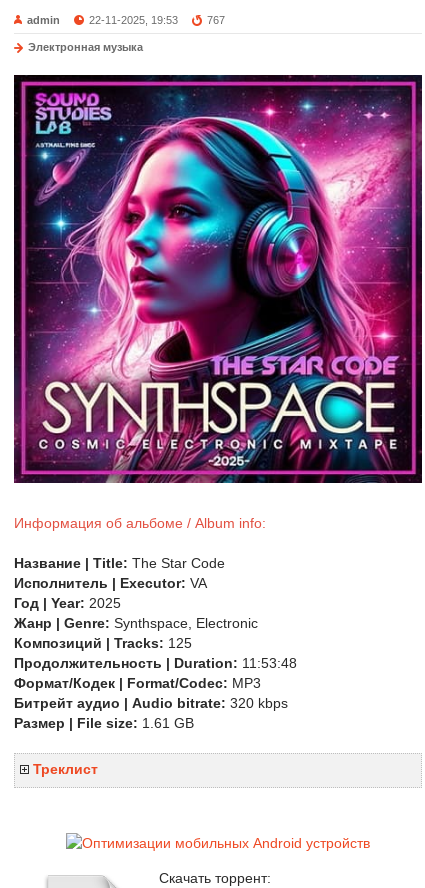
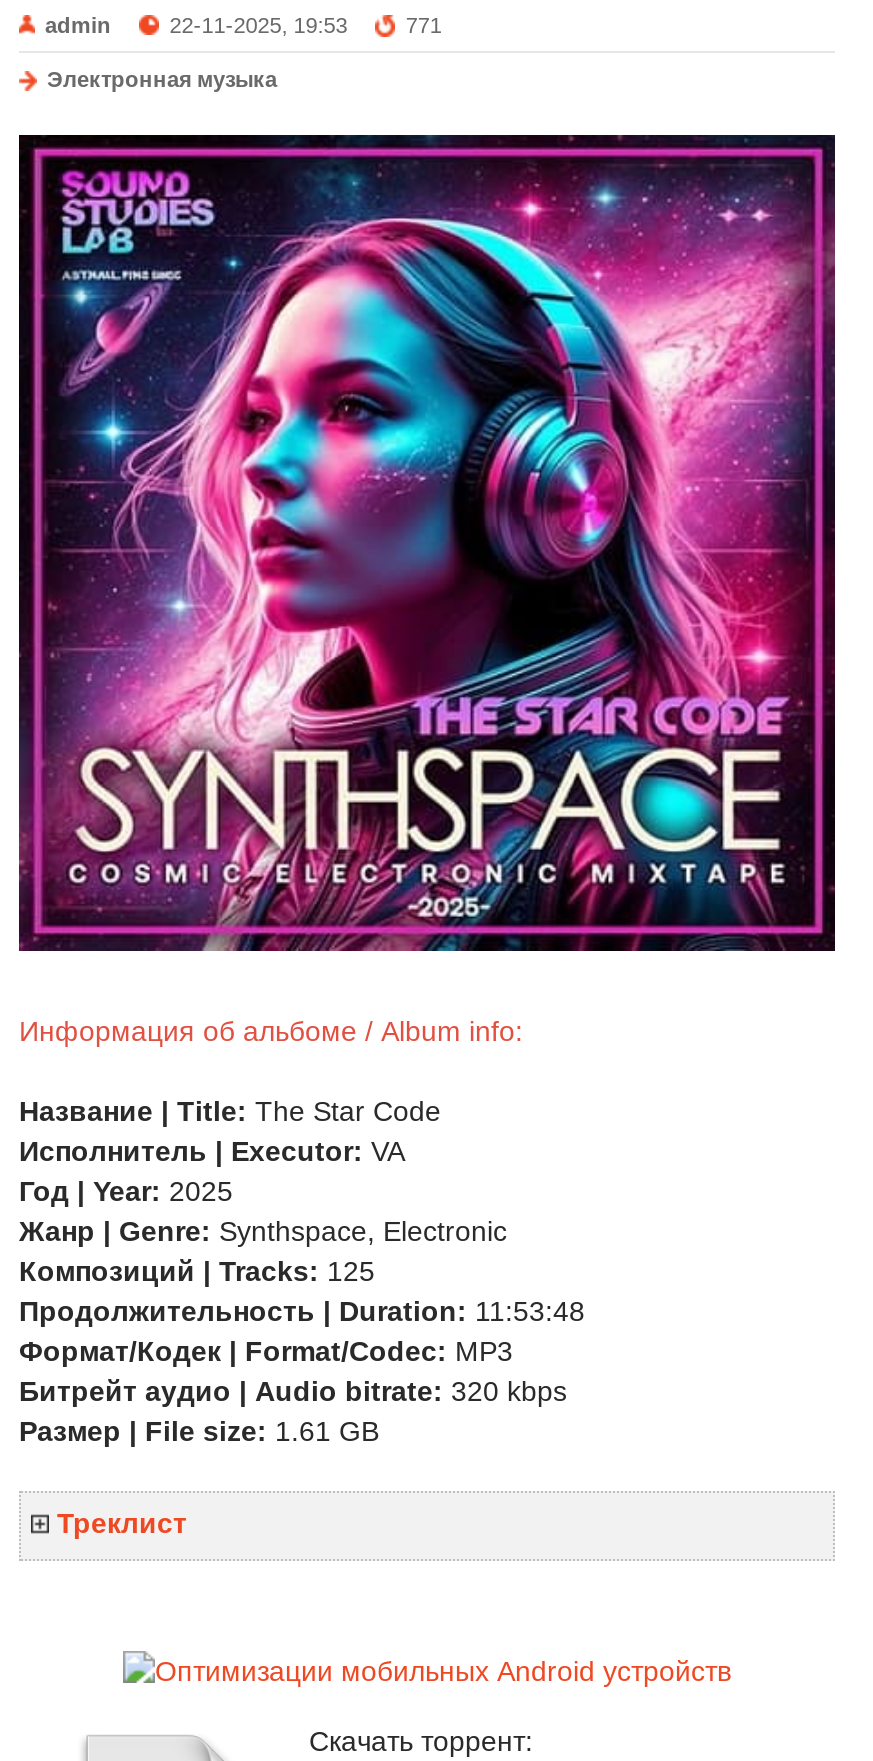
- 767
+ 771
